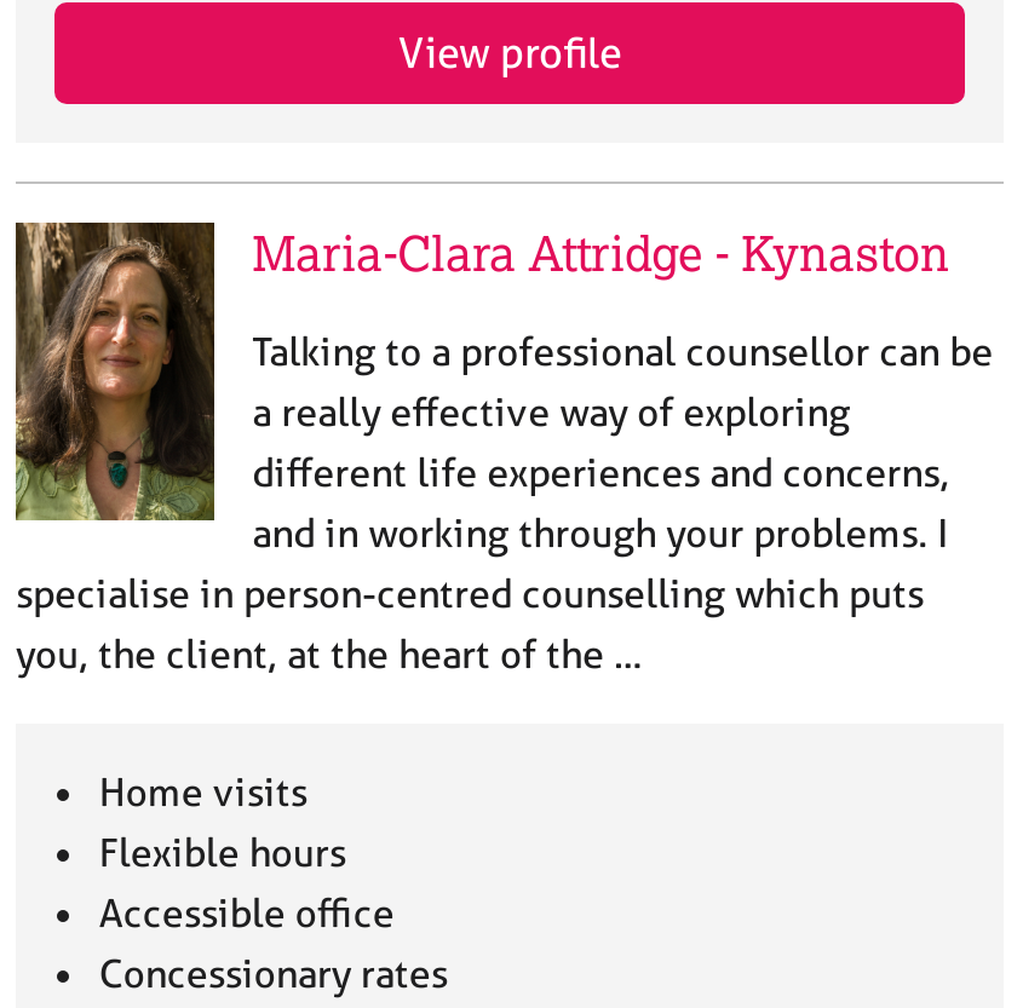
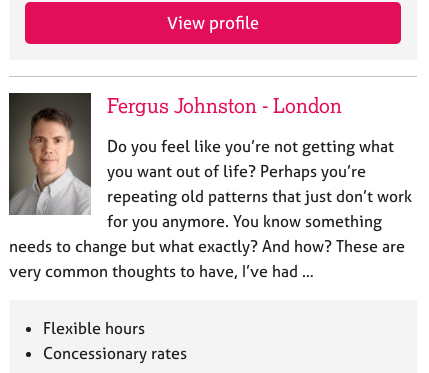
- [image]
- Maria-Clara Attridge - Kynaston
- Talking to a professional counsellor can be
- a really effective way of exploring
- different life experiences and concerns,
- and in working through your problems. I
- specialise in person-centred counselling which puts
- you, the client, at the heart of the …
- Home visits
+ [image]
+ Fergus Johnston - London
+ Do you feel like you’re not getting what
+ you want out of life? Perhaps you’re
+ repeating old patterns that just don’t work
+ for you anymore. You know something
+ needs to change but what exactly? And how? These are
+ very common thoughts to have, I’ve had …

- Accessible office
